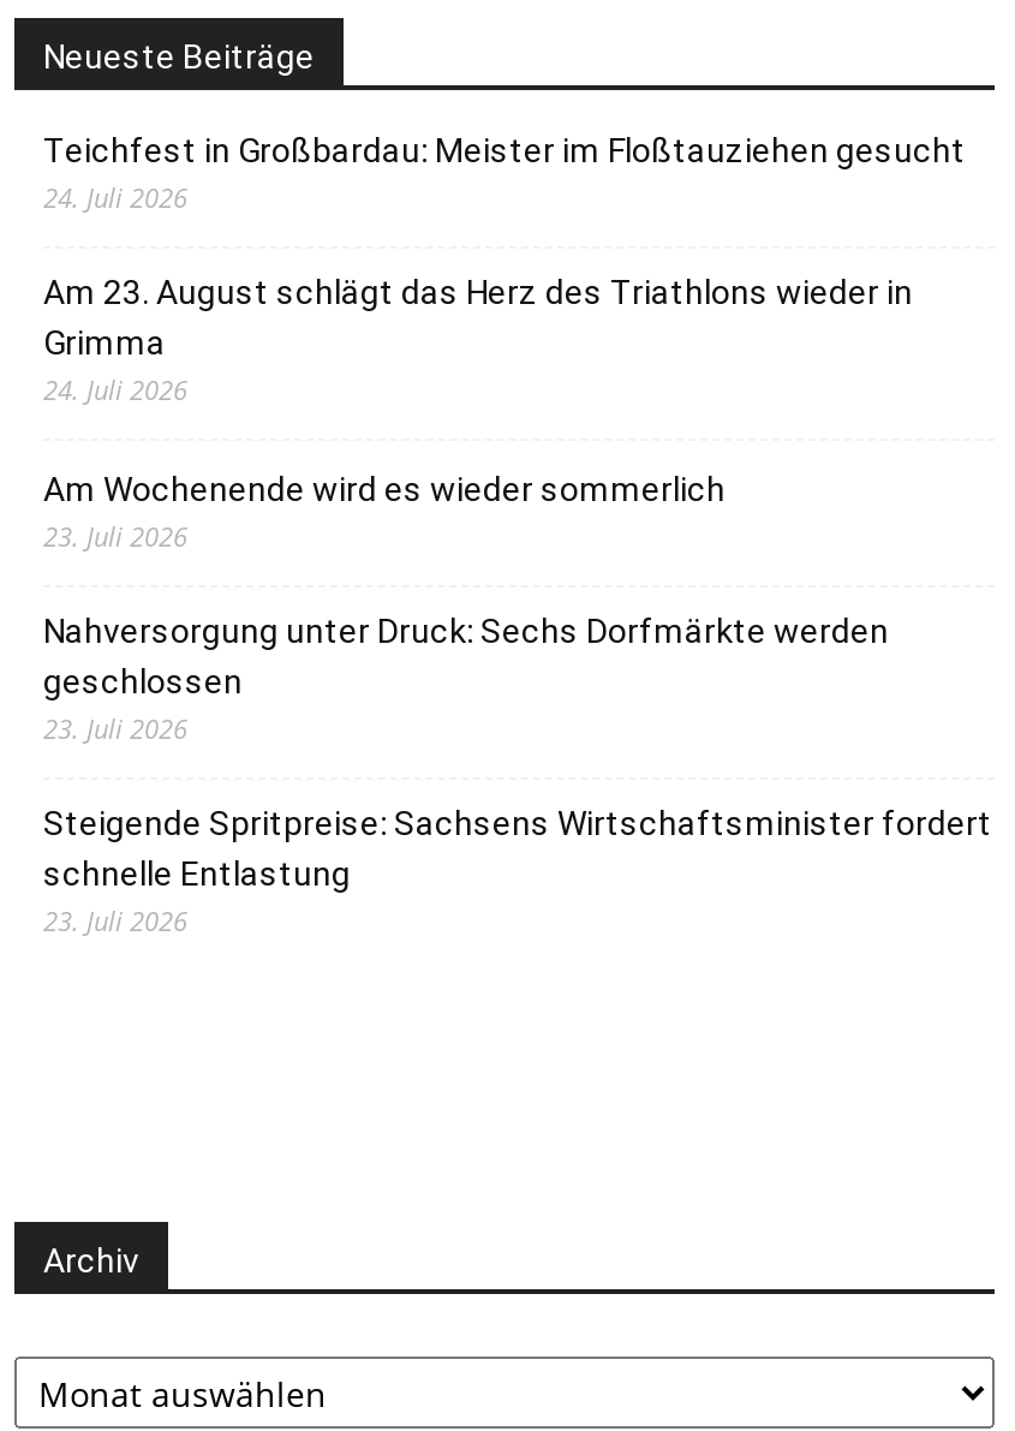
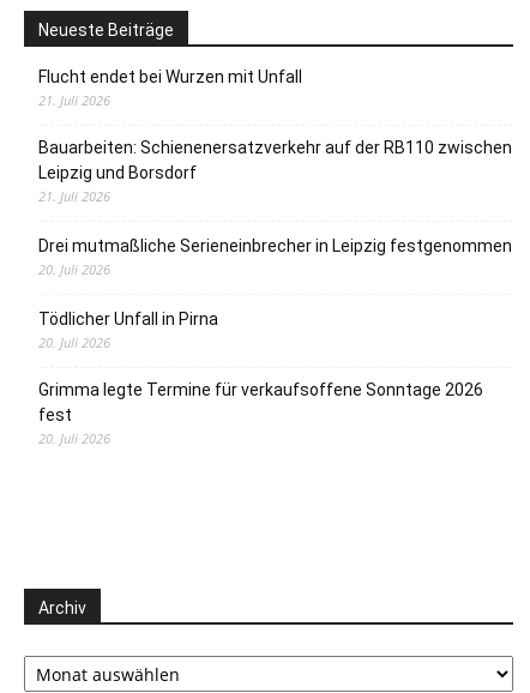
- Teichfest in Großbardau: Meister im Floßtauziehen gesucht
- 24. Juli 2026
+ Flucht endet bei Wurzen mit Unfall
+ 21. Juli 2026

- Am 23. August schlägt das Herz des Triathlons wieder in
- Grimma
- 24. Juli 2026
+ Bauarbeiten: Schienenersatzverkehr auf der RB110 zwischen
+ Leipzig und Borsdorf
+ 21. Juli 2026

- Am Wochenende wird es wieder sommerlich
- 23. Juli 2026
+ Drei mutmaßliche Serieneinbrecher in Leipzig festgenommen
+ 20. Juli 2026

- Nahversorgung unter Druck: Sechs Dorfmärkte werden
- geschlossen
- 23. Juli 2026
+ Tödlicher Unfall in Pirna
+ 20. Juli 2026

- Steigende Spritpreise: Sachsens Wirtschaftsminister fordert
- schnelle Entlastung
- 23. Juli 2026
+ Grimma legte Termine für verkaufsoffene Sonntage 2026
+ fest
+ 20. Juli 2026
